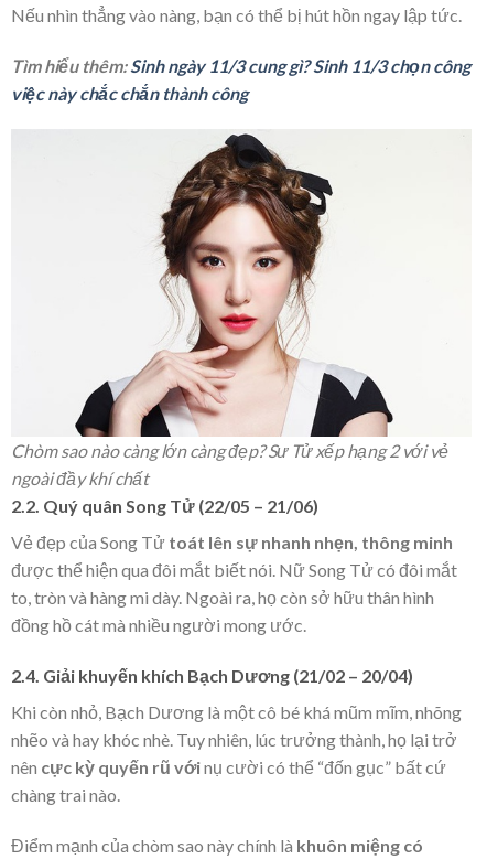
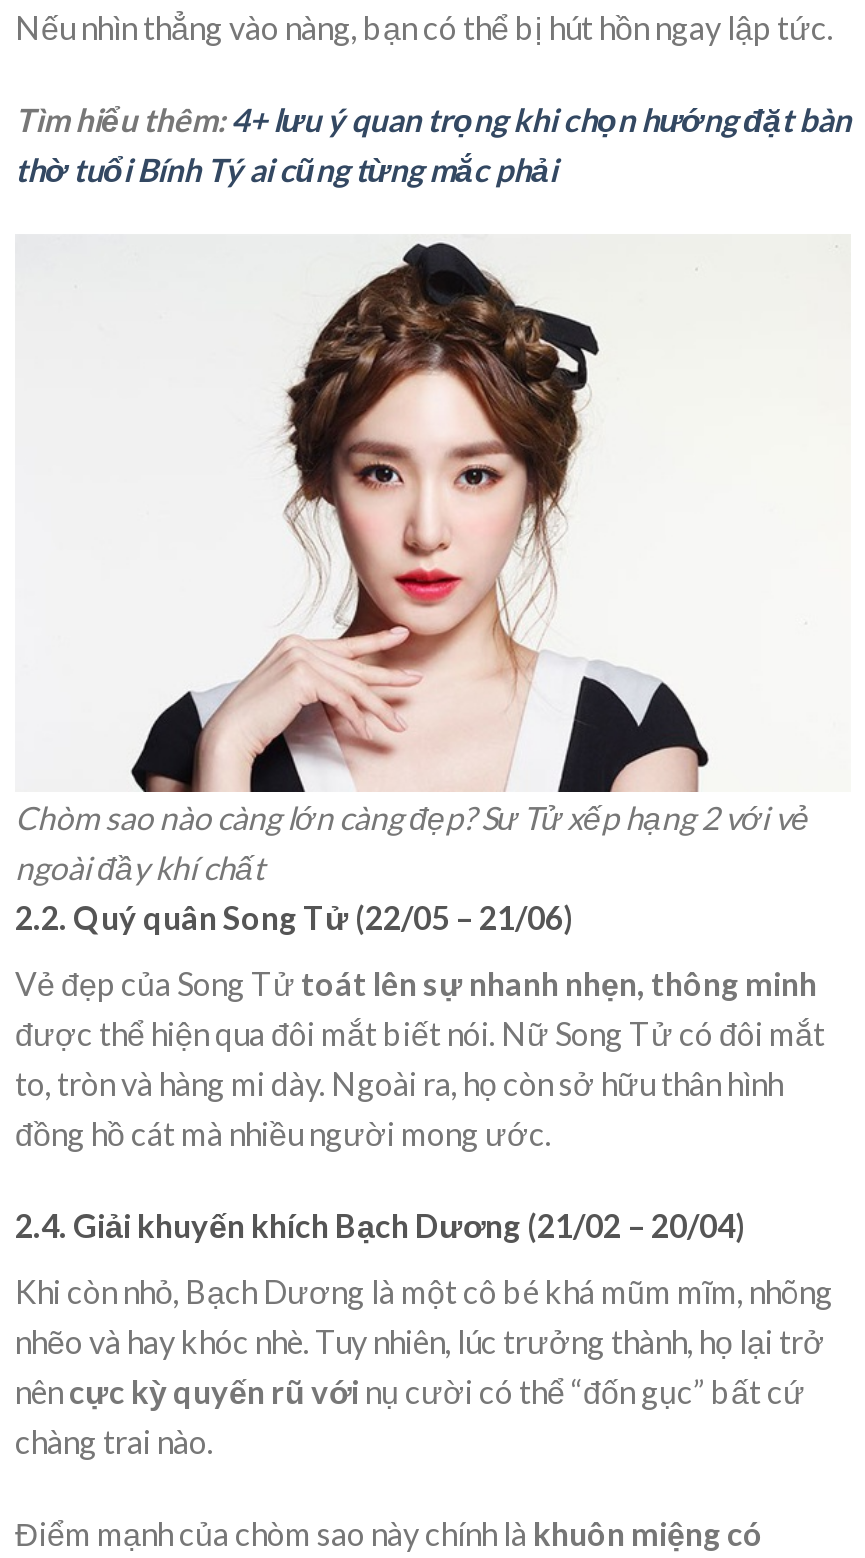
- Tìm hiểu thêm:Sinh ngày 11/3 cung gì? Sinh 11/3 chọn công
- việc này chắc chắn thành công
+ Tìm hiểu thêm:4+ lưu ý quan trọng khi chọn hướng đặt bàn
+ thờ tuổi Bính Tý ai cũng từng mắc phải
